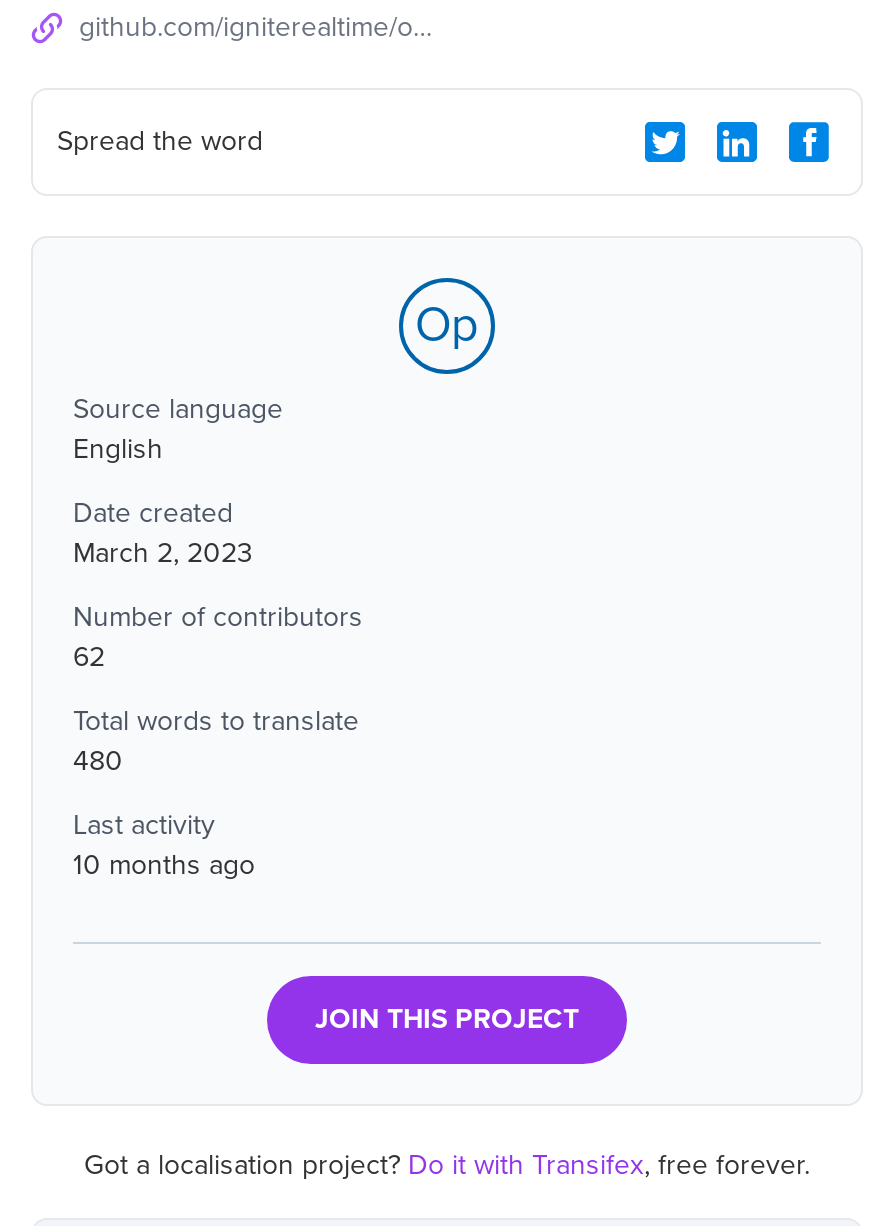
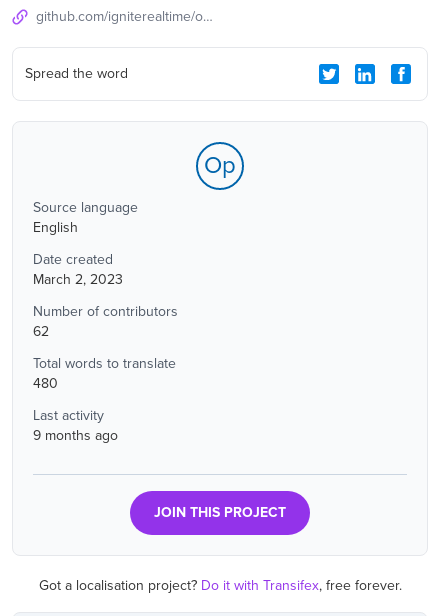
- 10 months ago
+ 9 months ago
